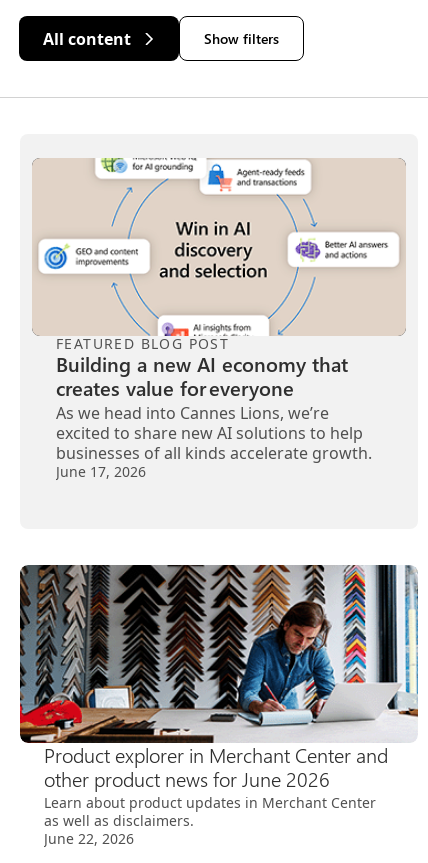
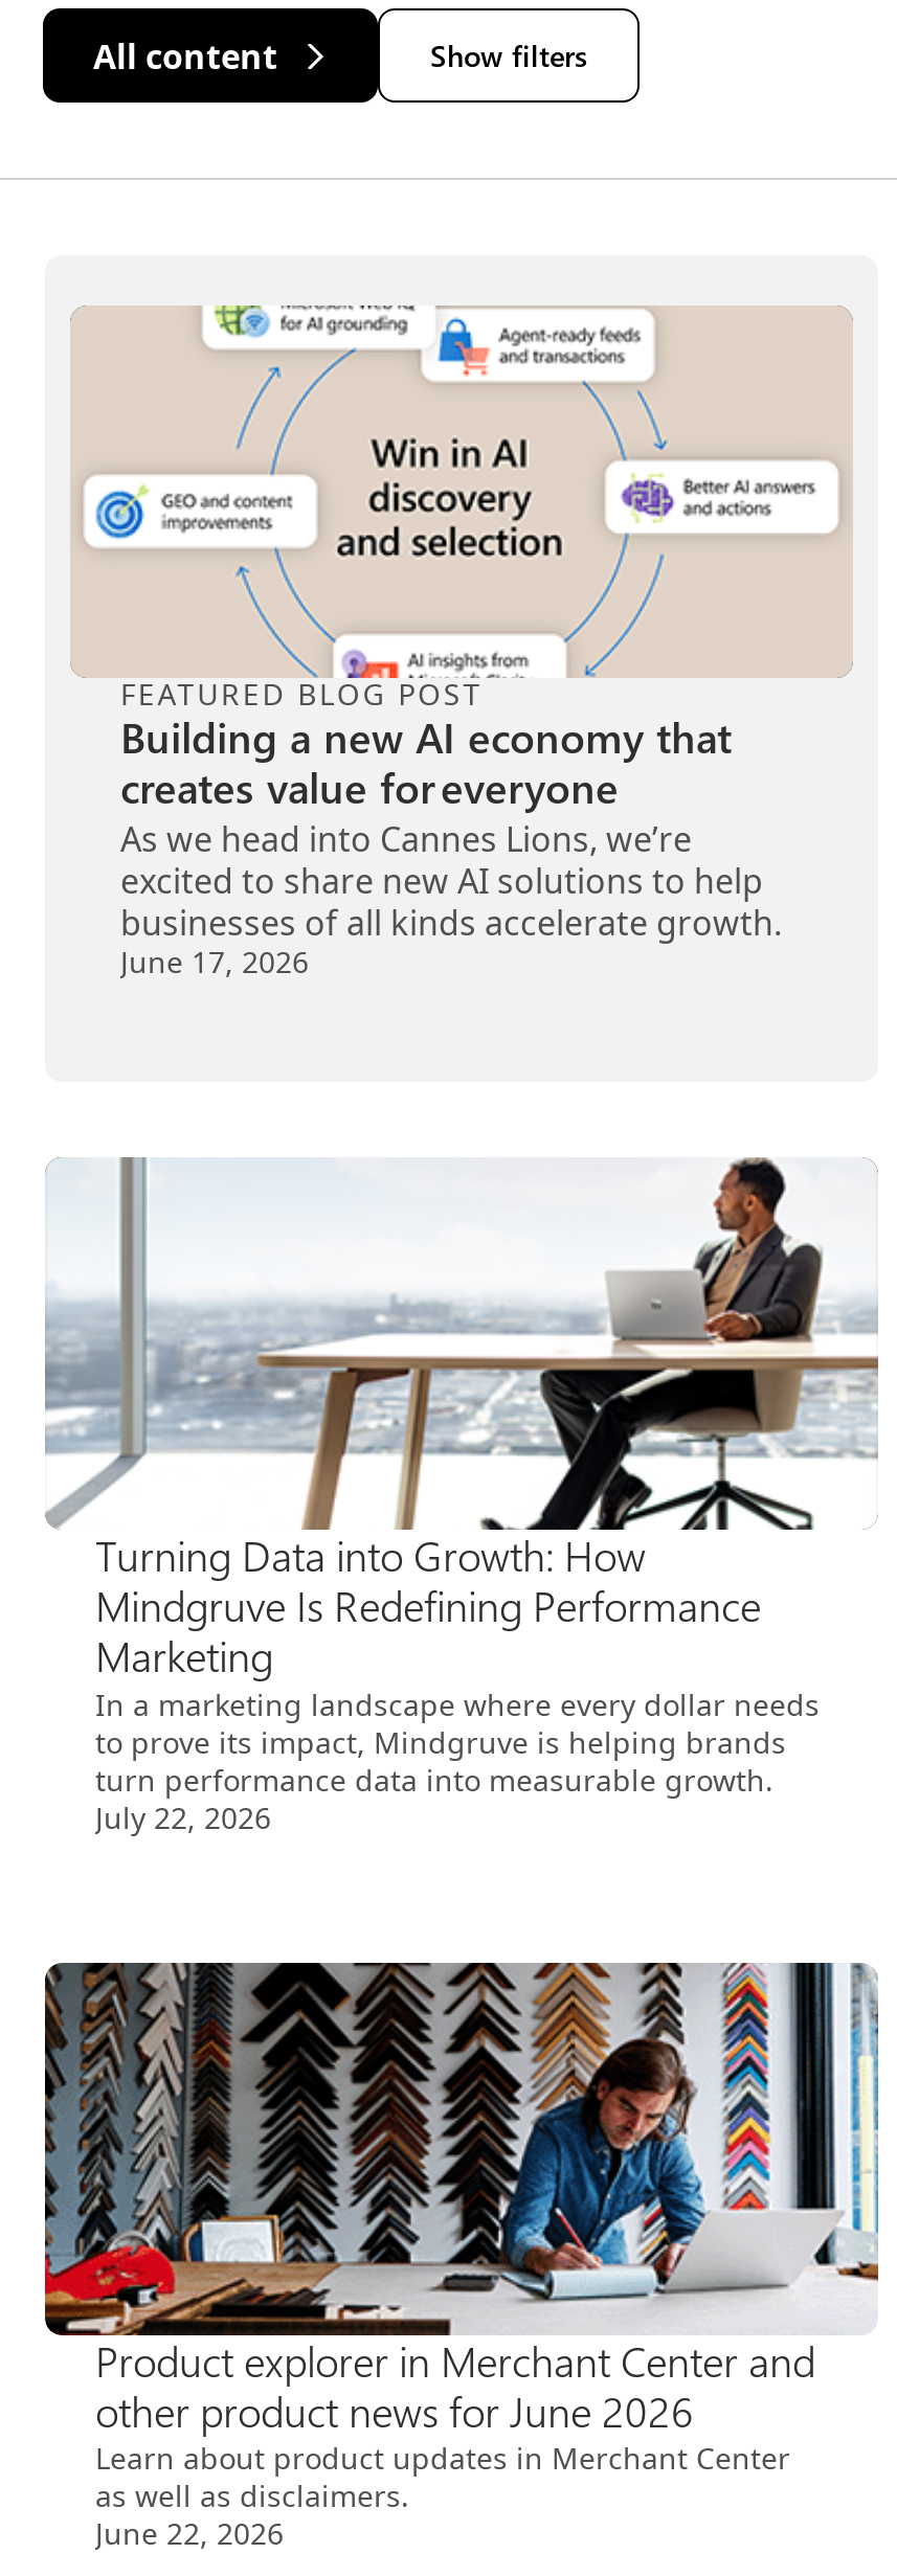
+ [image]
+ Turning Data into Growth: How
+ Mindgruve Is Redefining Performance
+ Marketing
+ In a marketing landscape where every dollar needs
+ to prove its impact, Mindgruve is helping brands
+ turn performance data into measurable growth.
+ July 22, 2026
